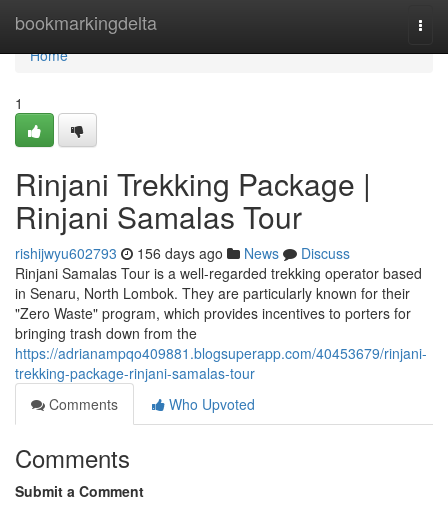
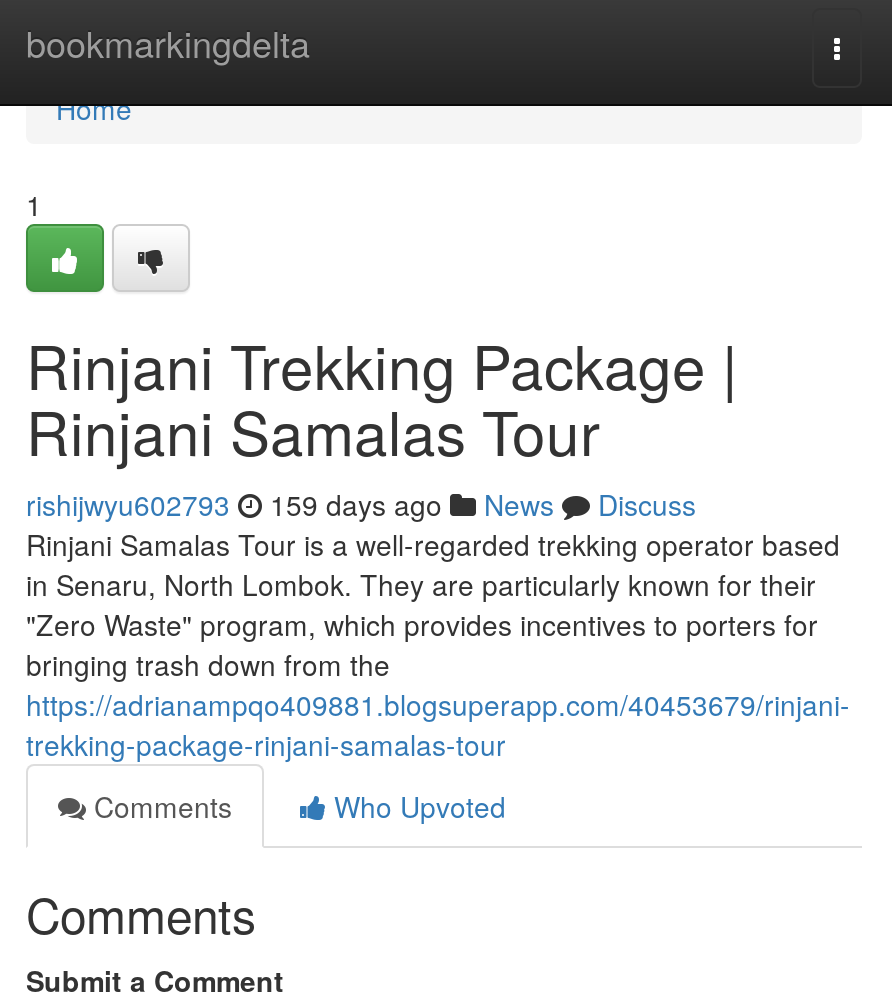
- rishijwyu602793 156 days ago News Discuss
+ rishijwyu602793 159 days ago News Discuss
